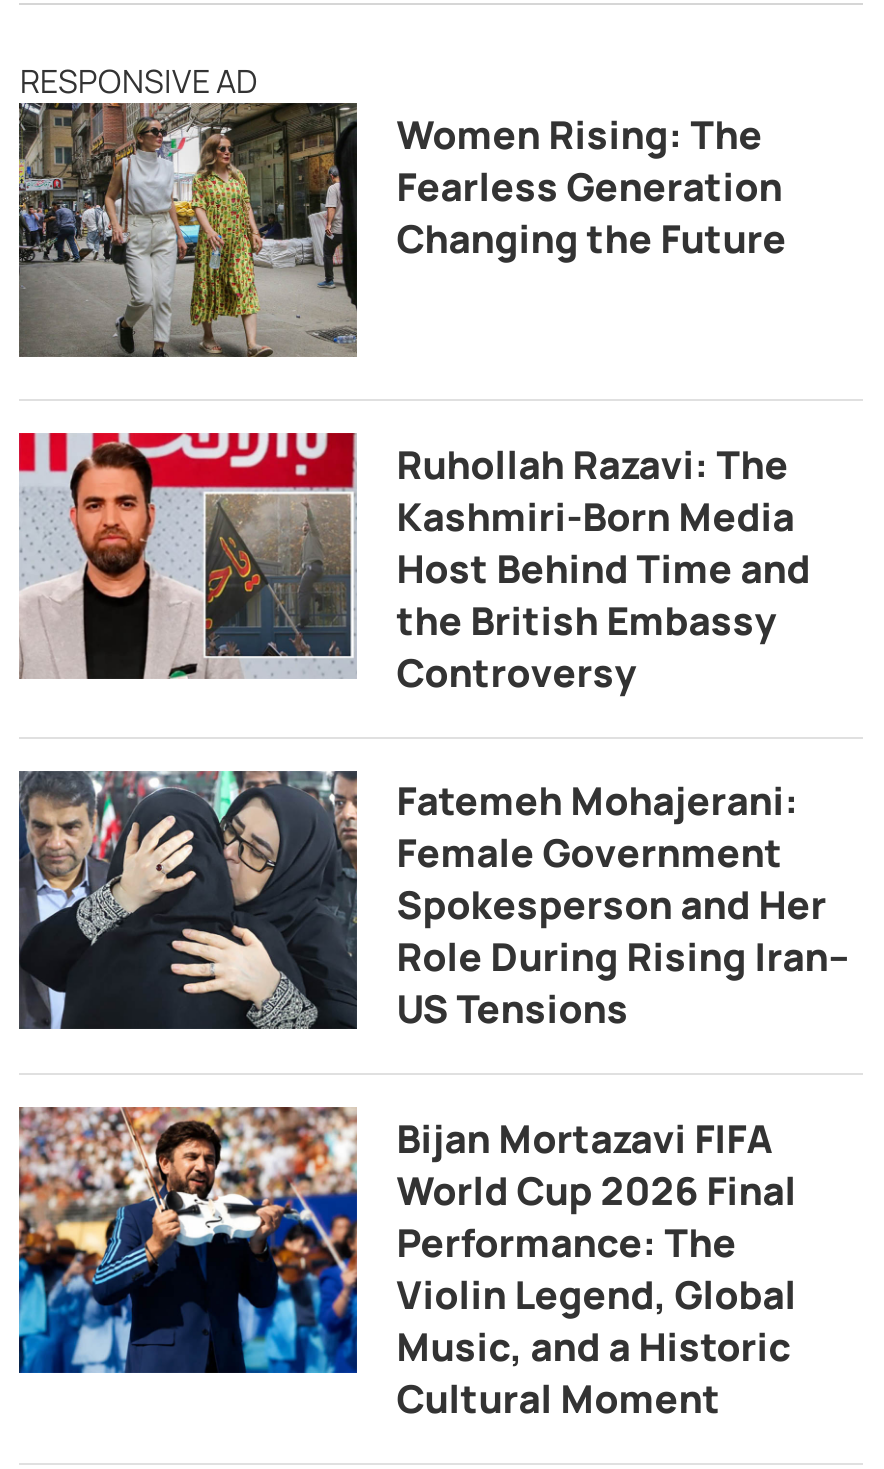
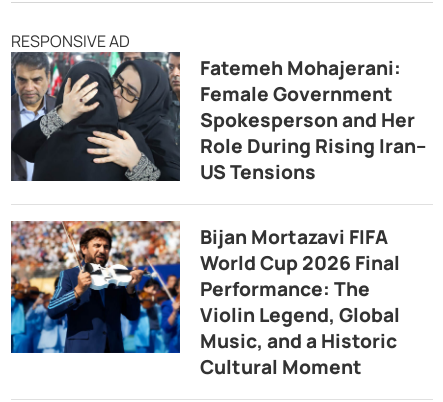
- [image]
- Women Rising: The
- Fearless Generation
- Changing the Future

- [image]
- Ruhollah Razavi: The
- Kashmiri-Born Media
- Host Behind Time and
- the British Embassy
- Controversy
